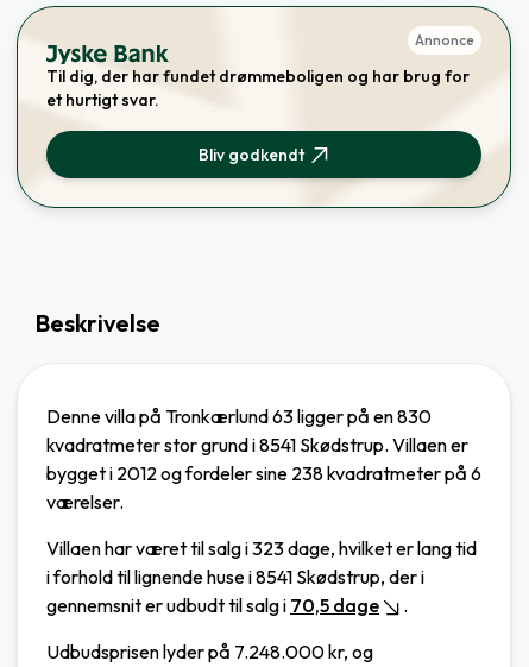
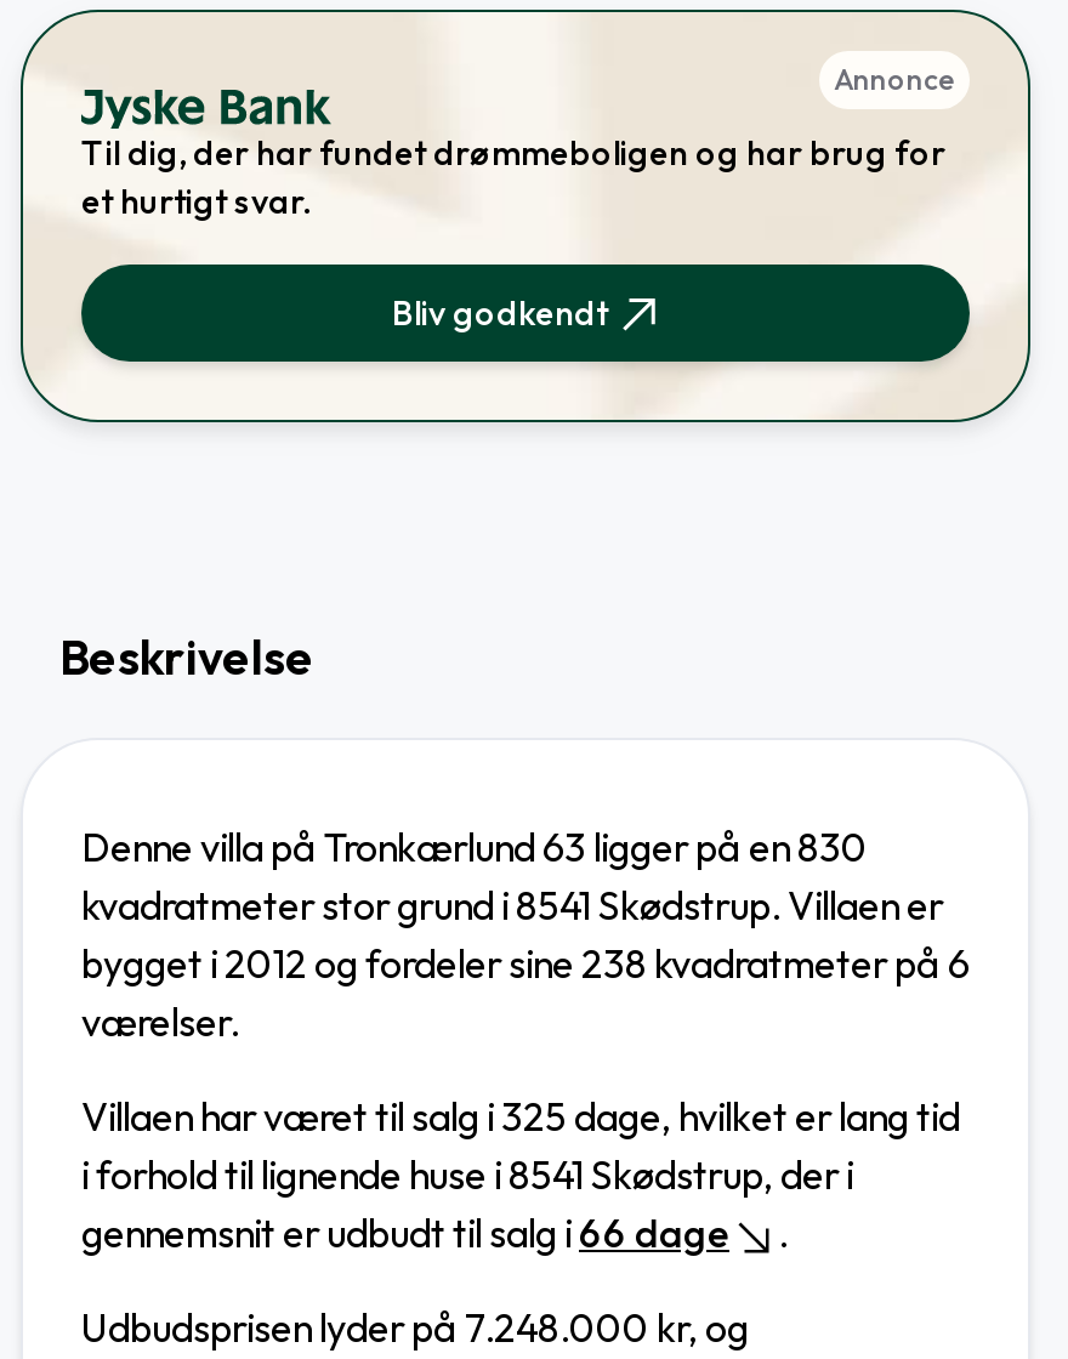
- Villaen har været til salg i 323 dage, hvilket er lang tid
+ Villaen har været til salg i 325 dage, hvilket er lang tid

- gennemsnit er udbudt til salg i 70,5 dage
+ gennemsnit er udbudt til salg i 66 dage
